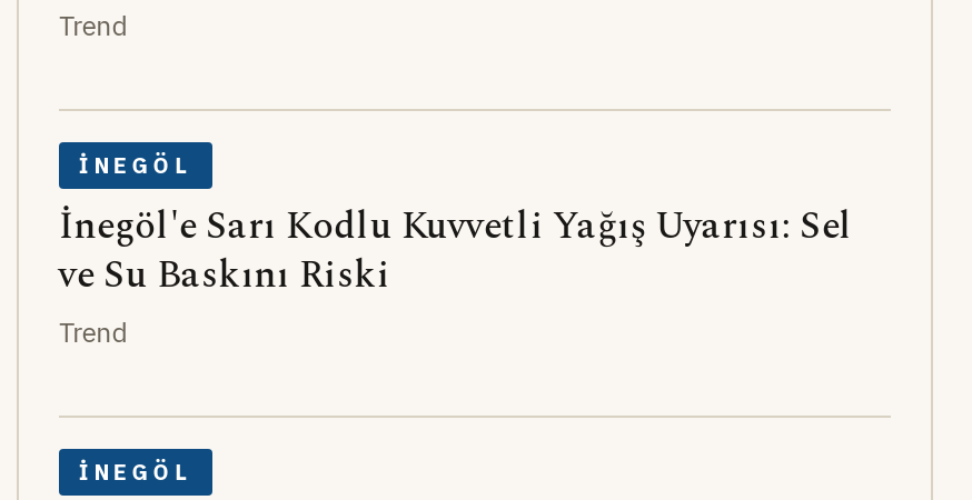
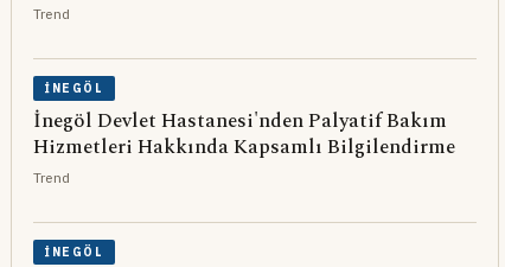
- İnegöl'e Sarı Kodlu Kuvvetli Yağış Uyarısı: Sel
- ve Su Baskını Riski
+ İnegöl Devlet Hastanesi'nden Palyatif Bakım
+ Hizmetleri Hakkında Kapsamlı Bilgilendirme
